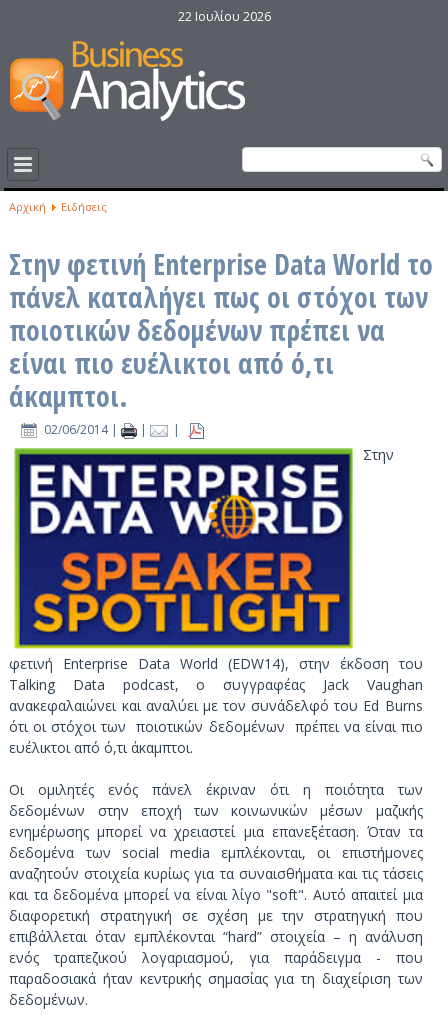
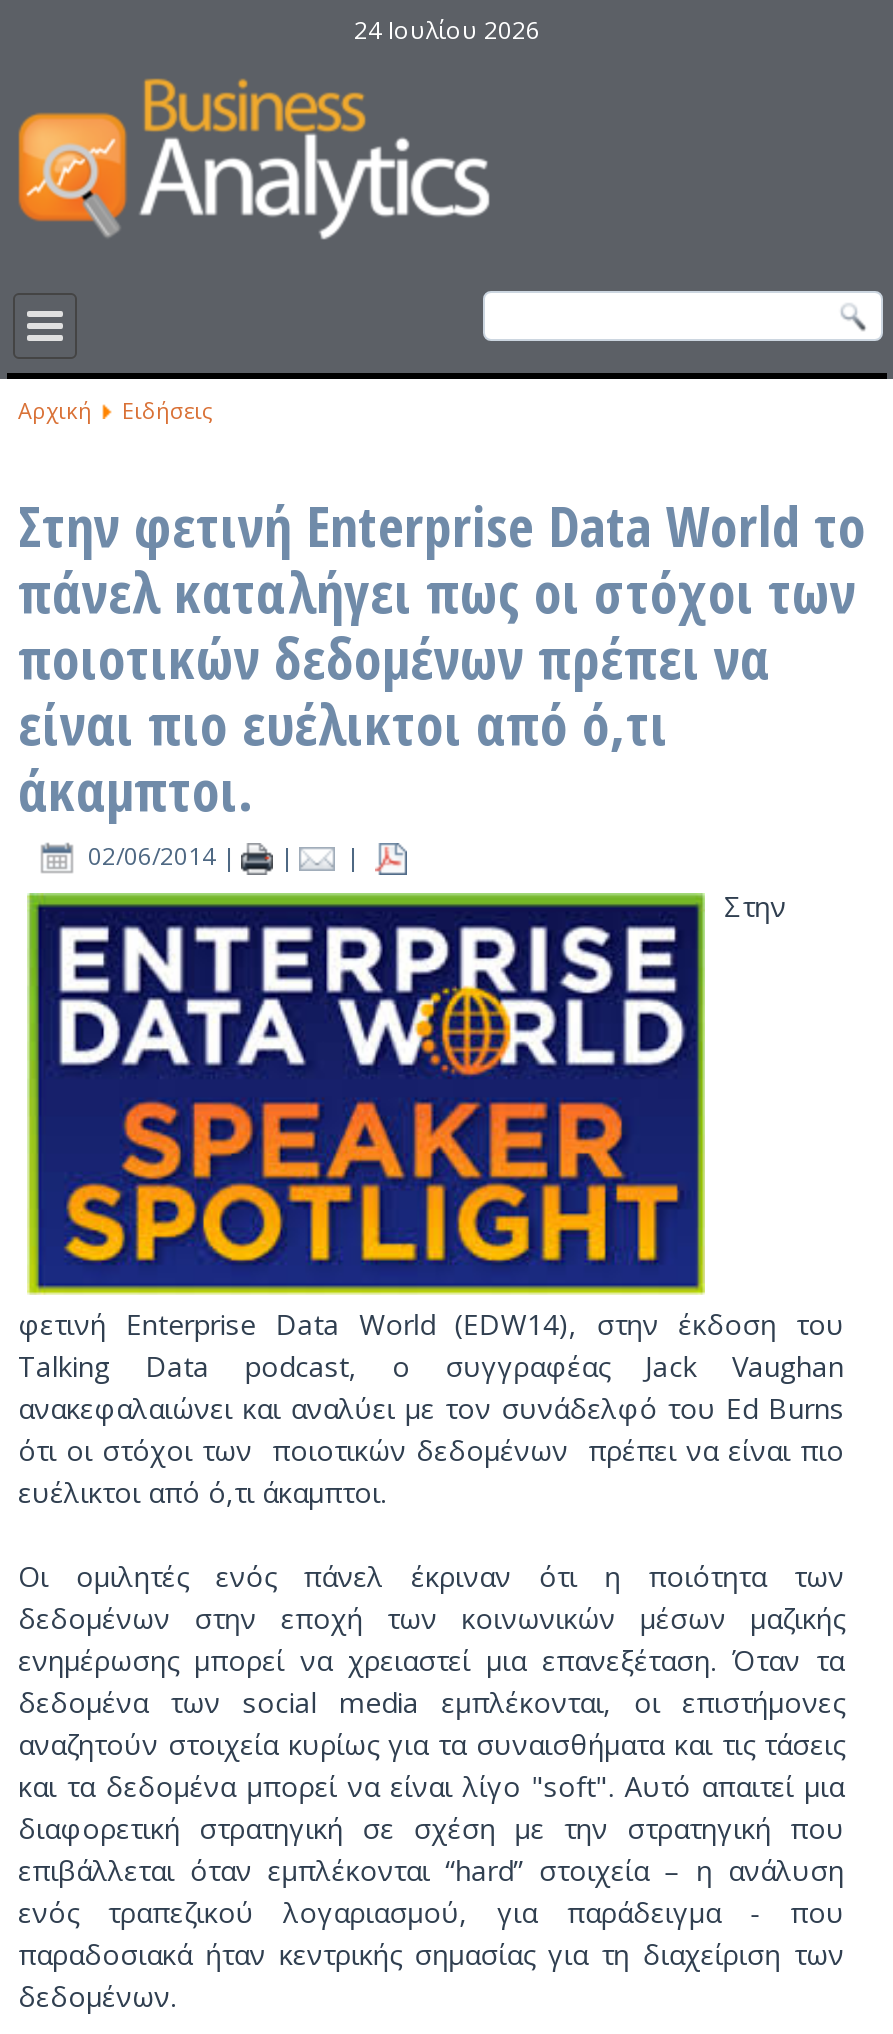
- 22 Ιουλίου 2026
+ 24 Ιουλίου 2026
